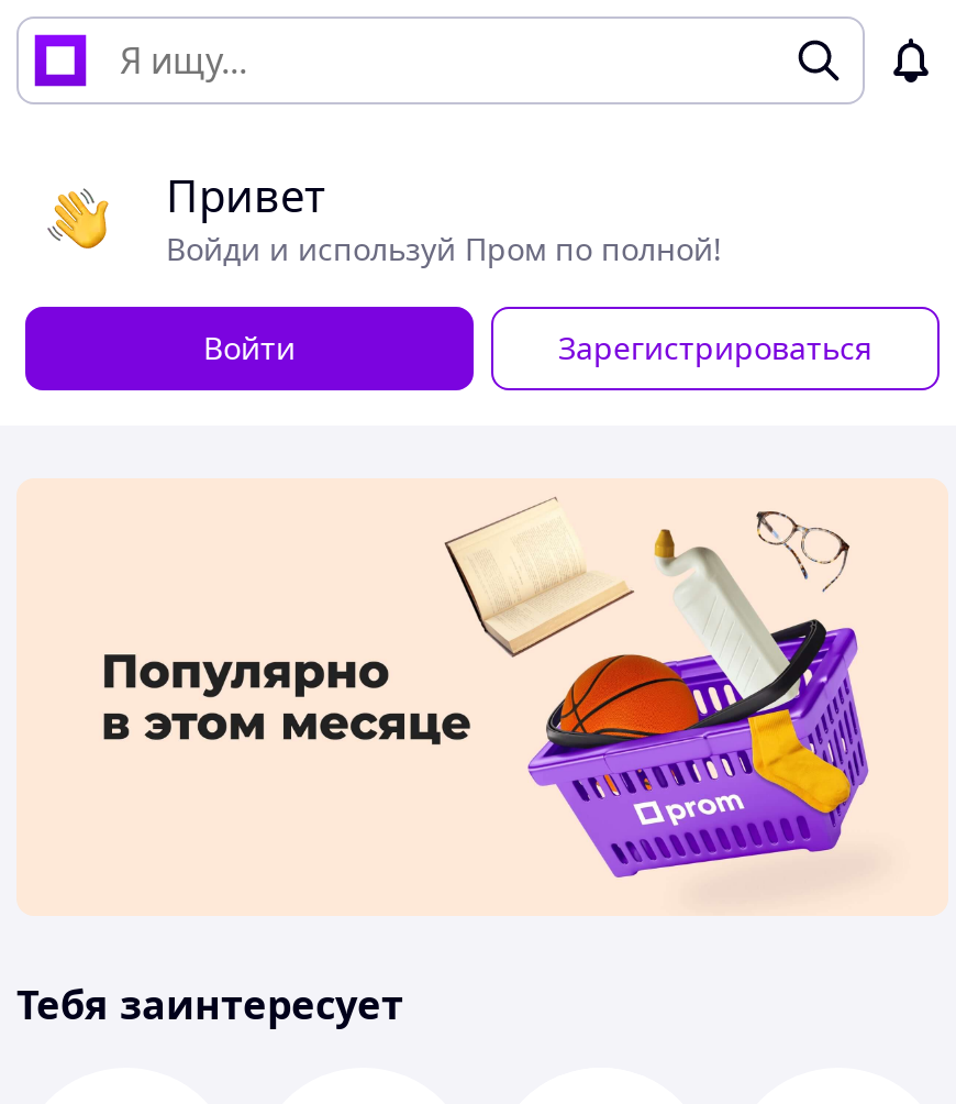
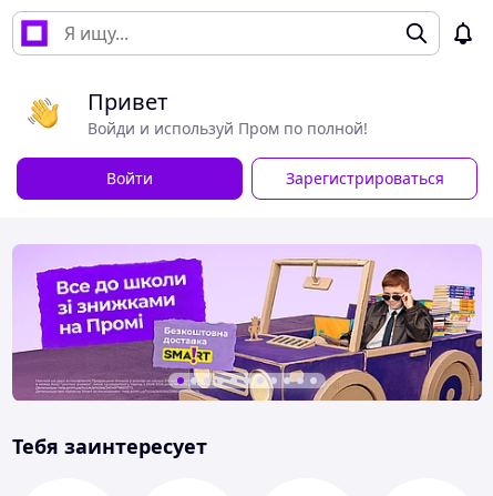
- [image]
+ [image]
